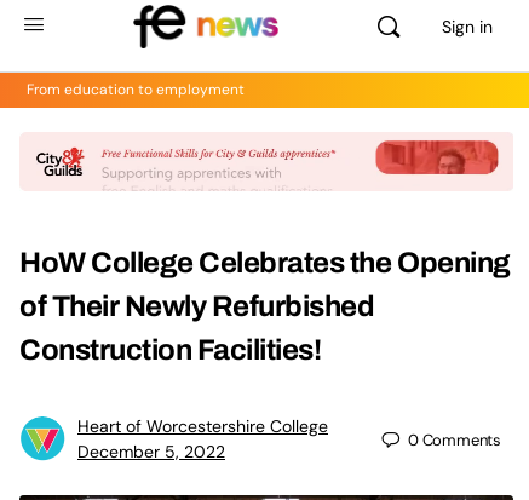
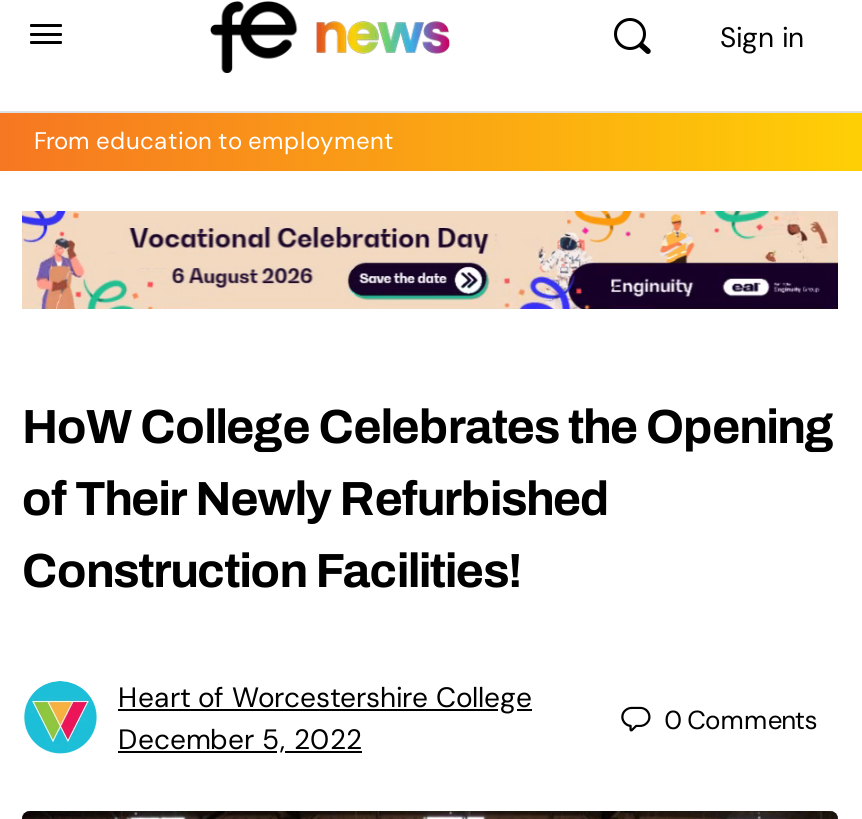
- [image]
+ [image]
